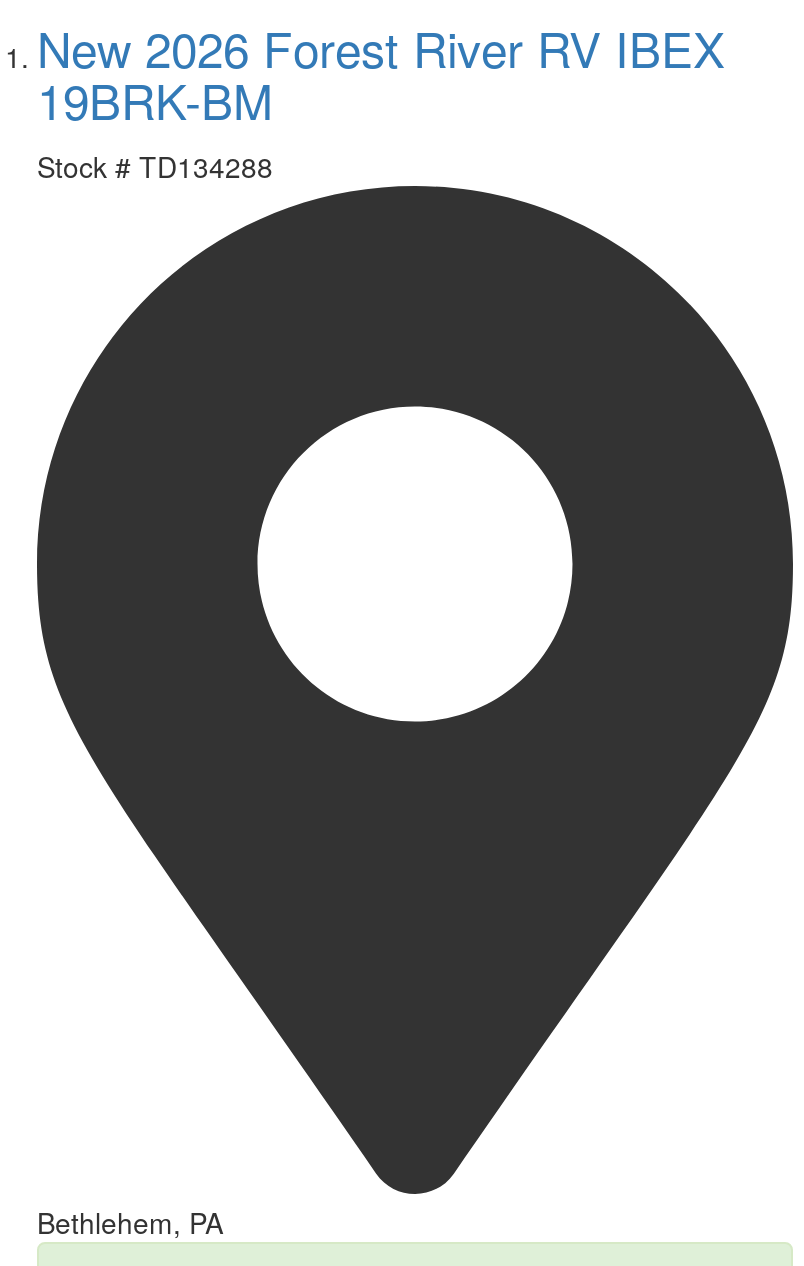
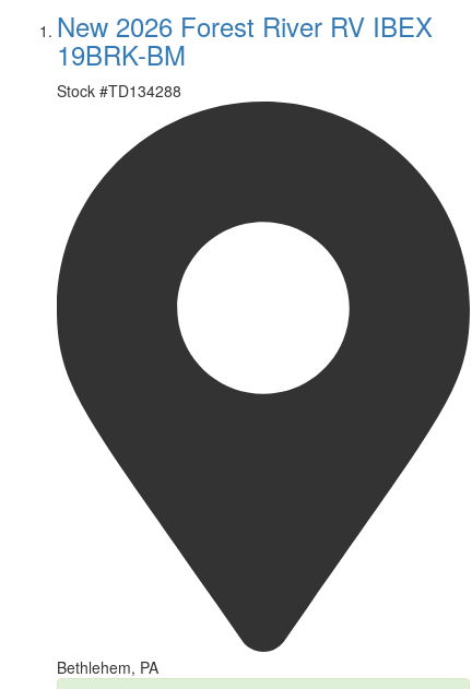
- Stock # TD134288
+ Stock #TD134288
